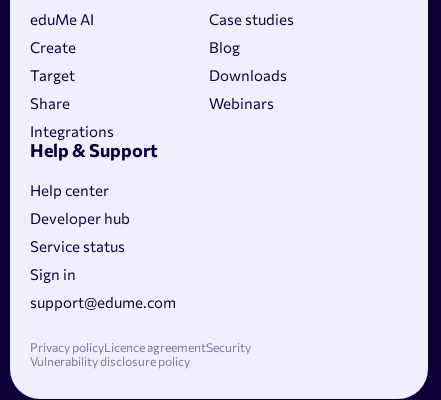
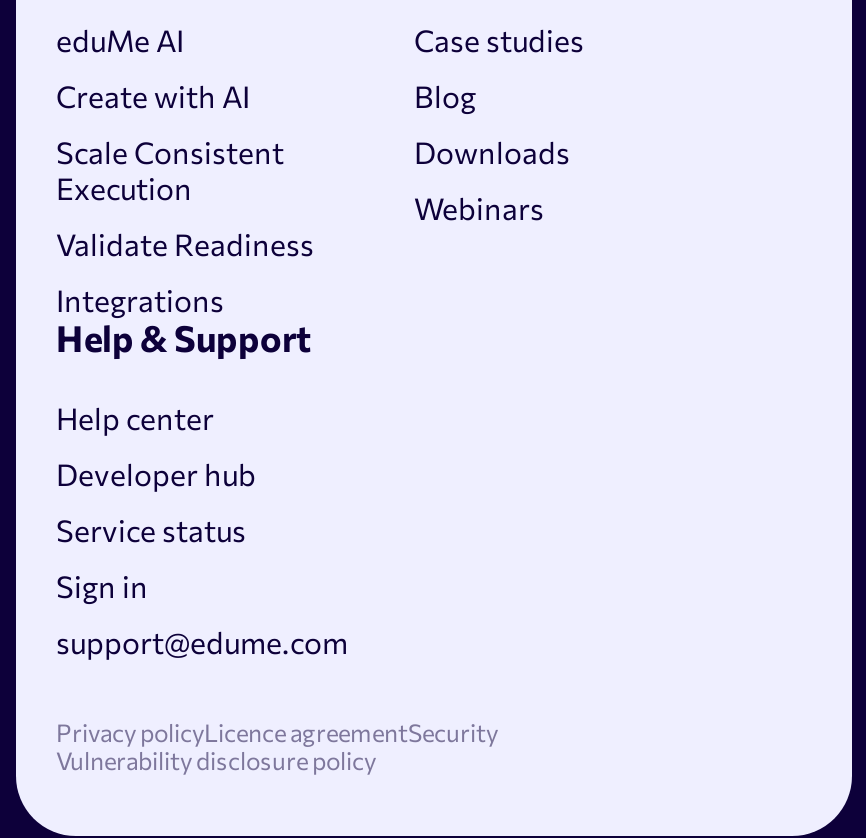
- Create
+ Create with AI

- Target
+ Scale Consistent
+ Execution

- Share
+ Validate Readiness
